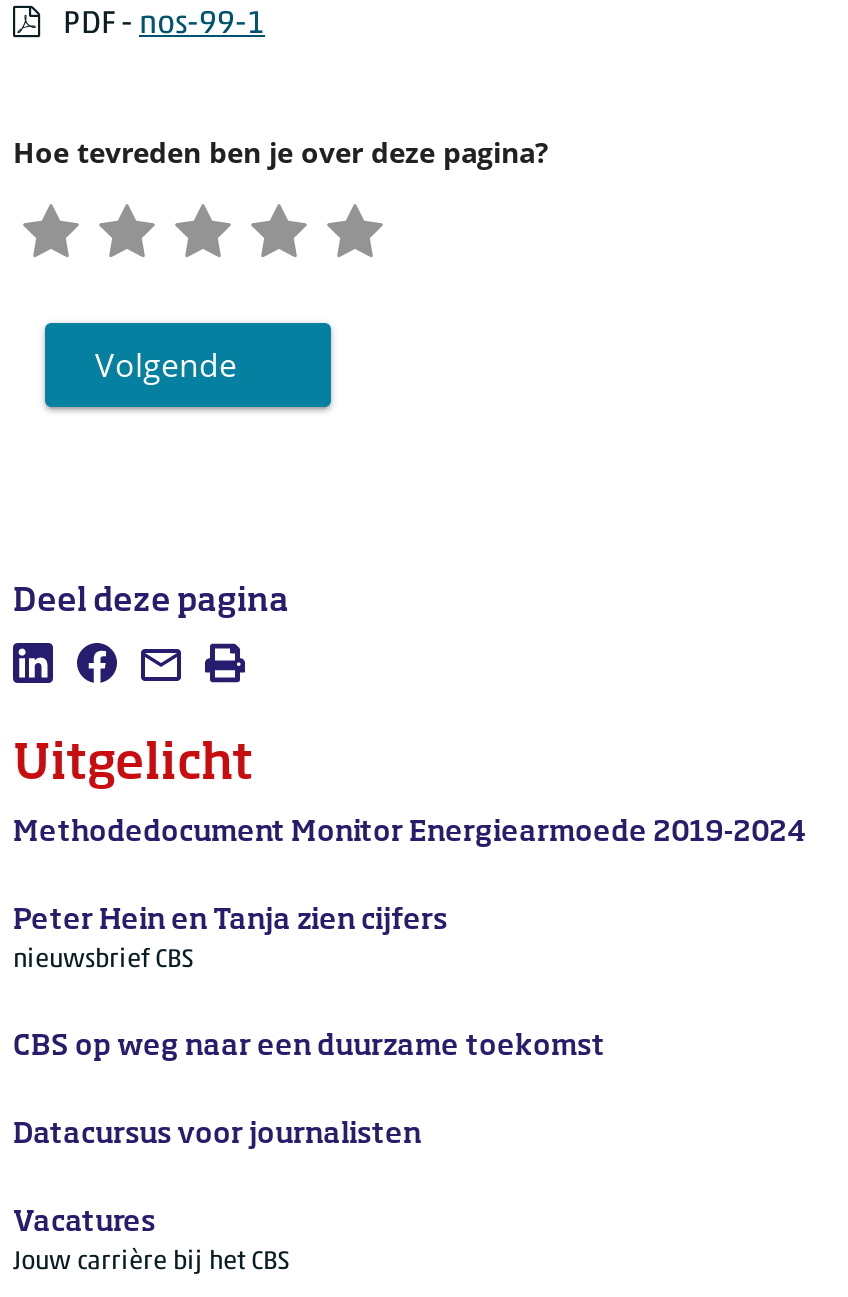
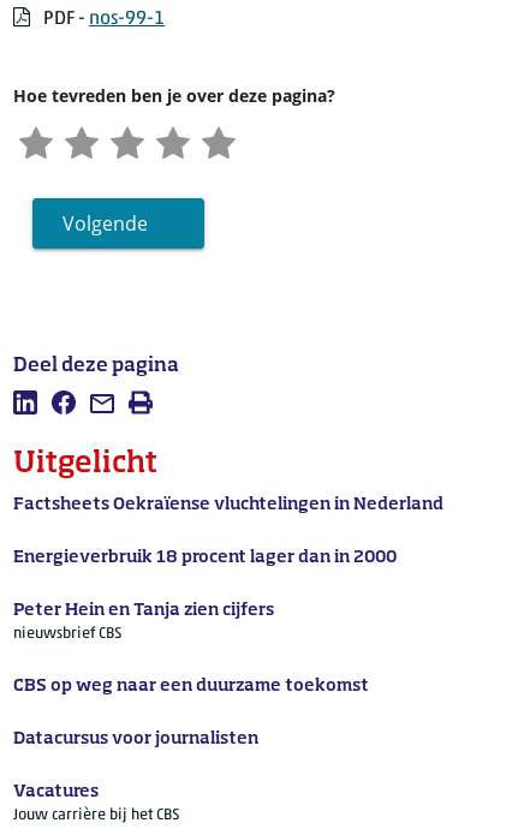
- Methodedocument Monitor Energiearmoede 2019-2024
+ Factsheets Oekraïense vluchtelingen in Nederland
+ Energieverbruik 18 procent lager dan in 2000
